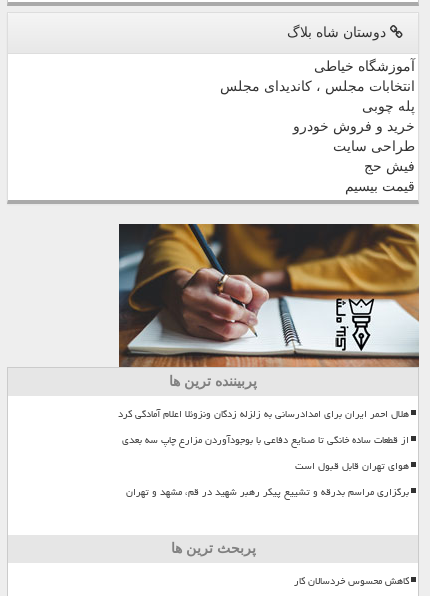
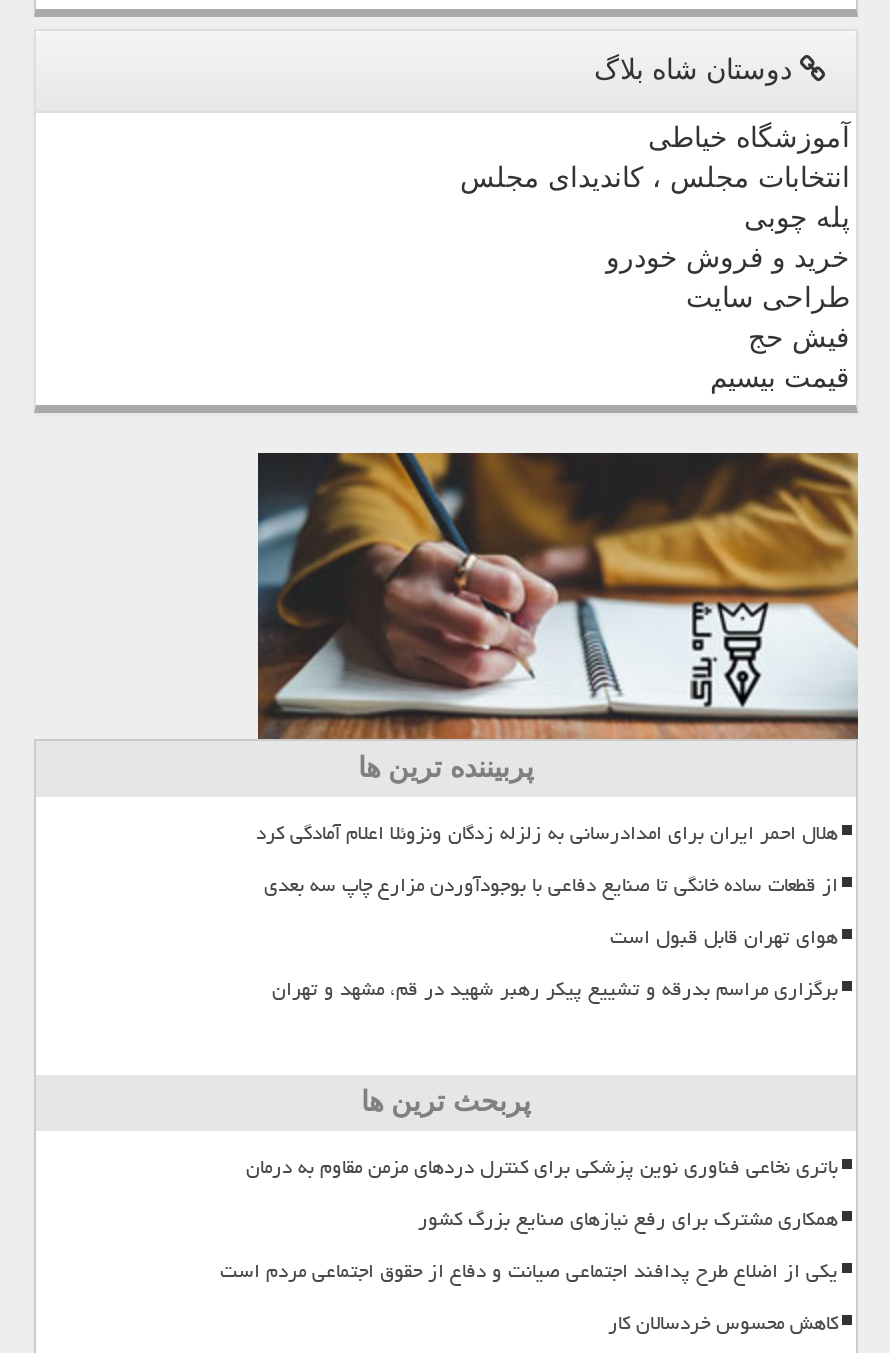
+ باتری نخاعی فناوری نوین پزشکی برای کنترل دردهای مزمن مقاوم به درمان
+ همکاری مشترک برای رفع نیازهای صنایع بزرگ کشور
+ یکی از اضلاع طرح پدافند اجتماعی صیانت و دفاع از حقوق اجتماعی مردم است
